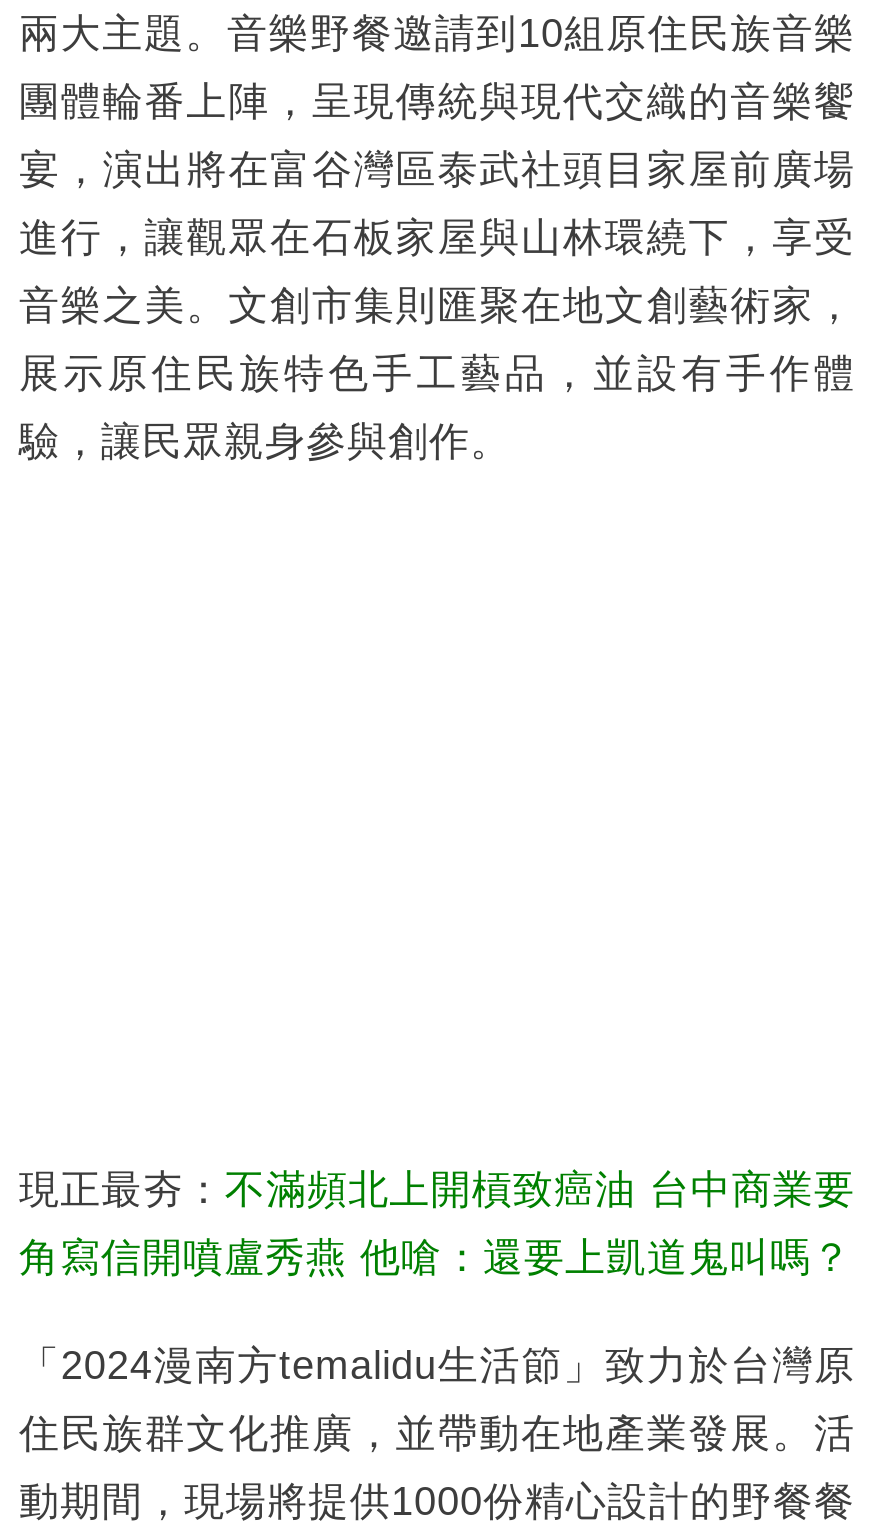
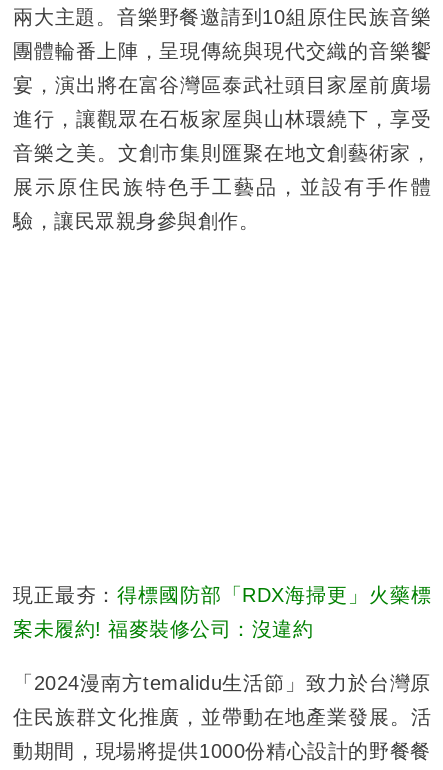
- 現正最夯：不滿頻北上開槓致癌油 台中商業要
+ 現正最夯：得標國防部「RDX海掃更」火藥標

- 角寫信開噴盧秀燕 他嗆：還要上凱道鬼叫嗎？
+ 案未履約! 福麥裝修公司：沒違約
